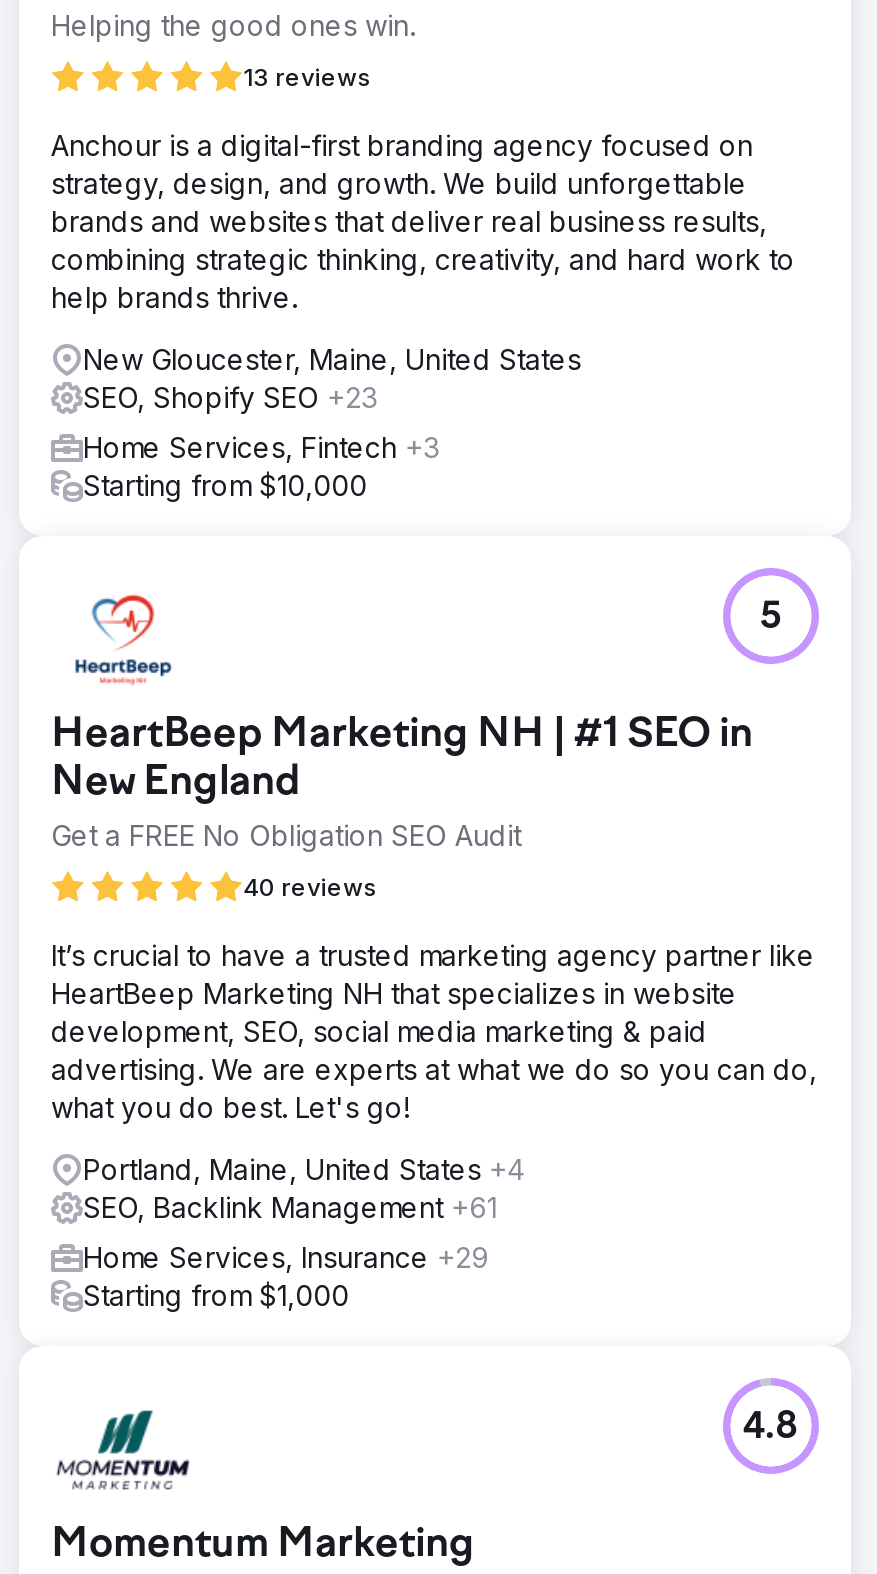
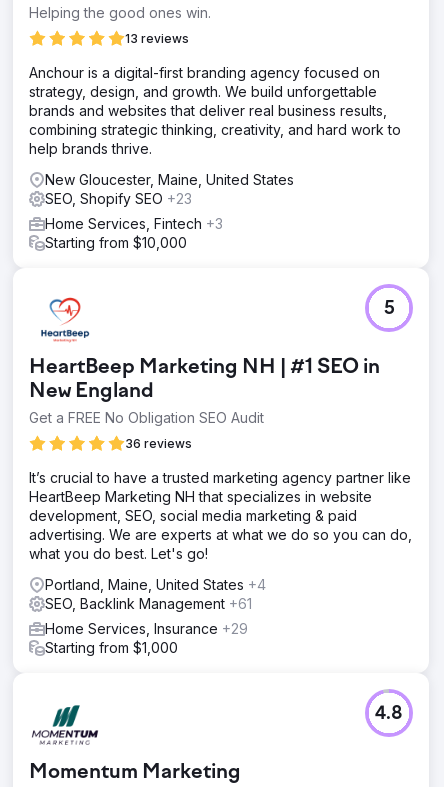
- 40 reviews
+ 36 reviews
